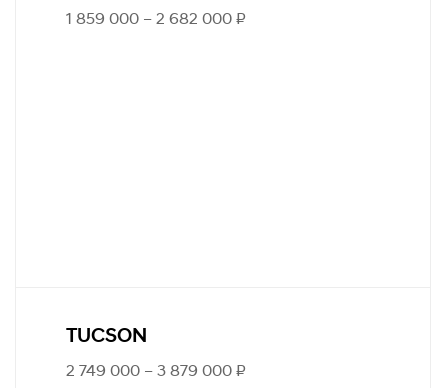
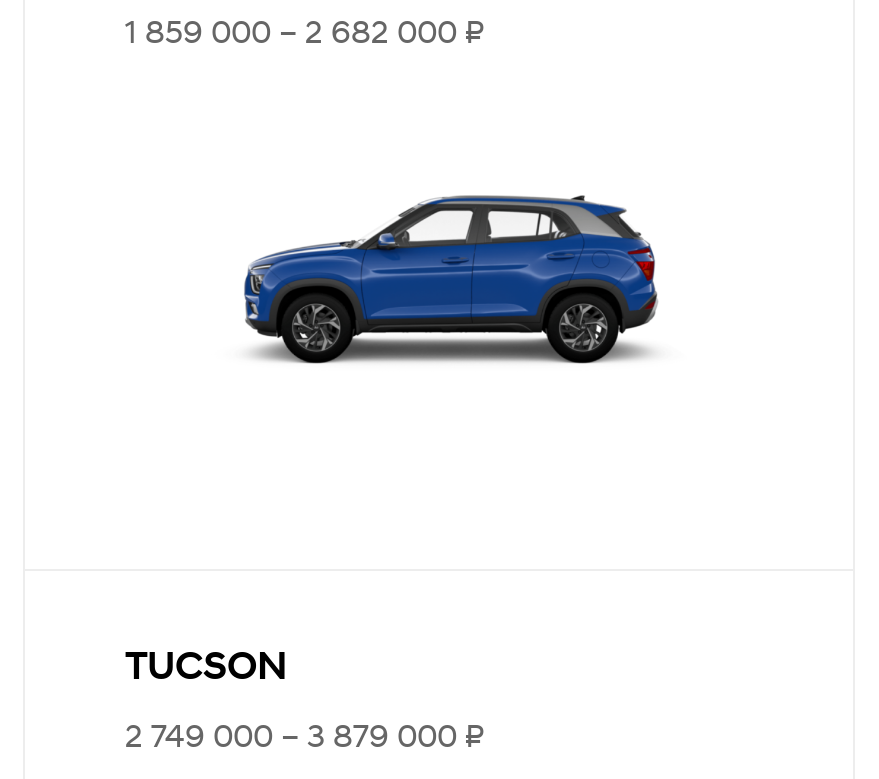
+ [image]
